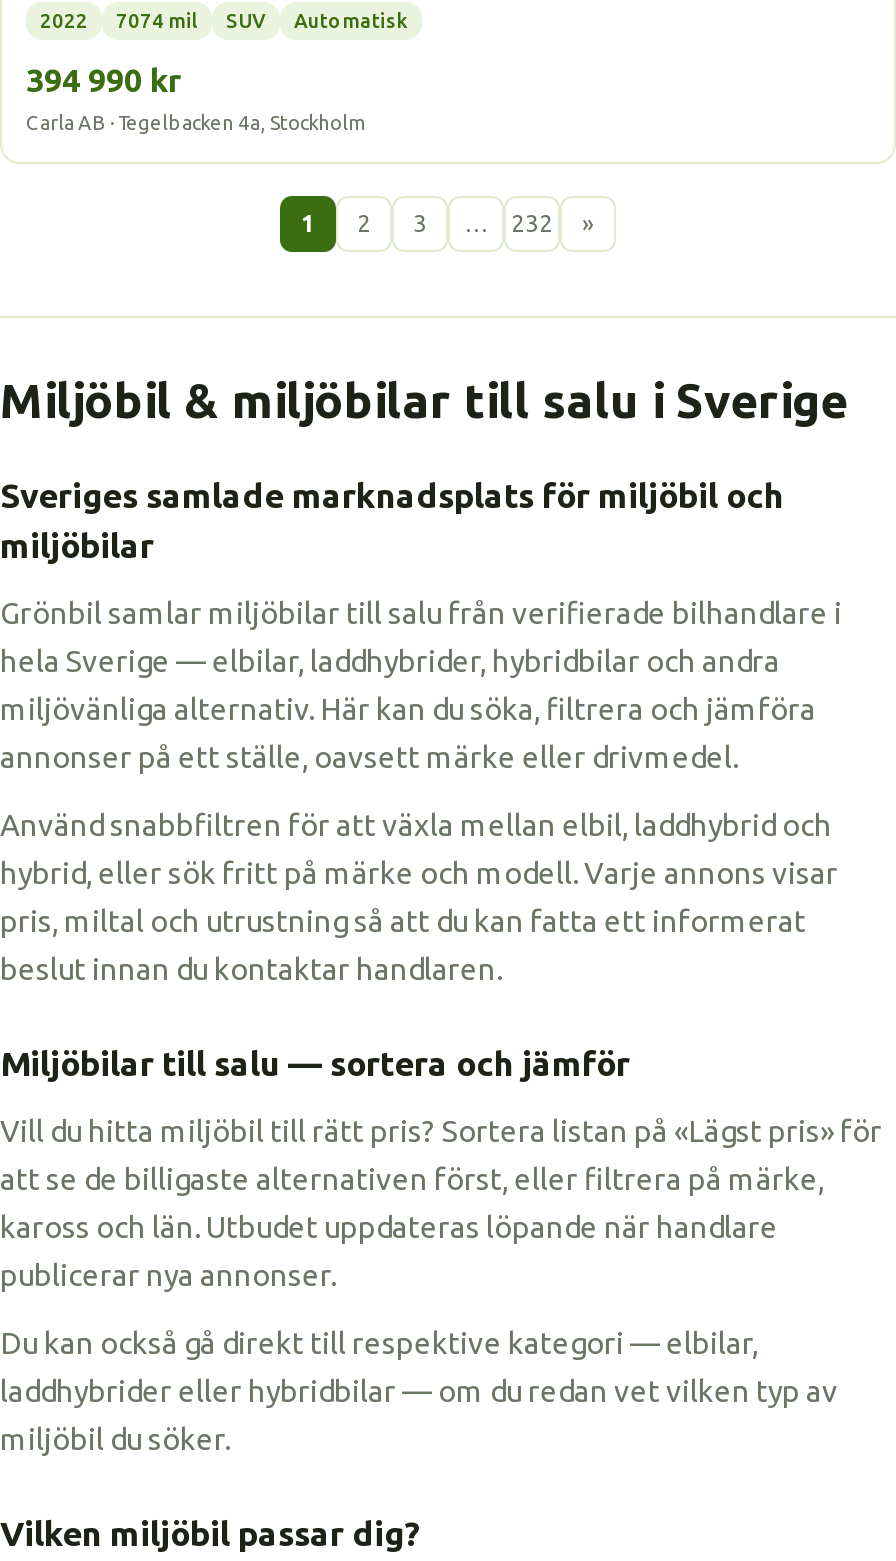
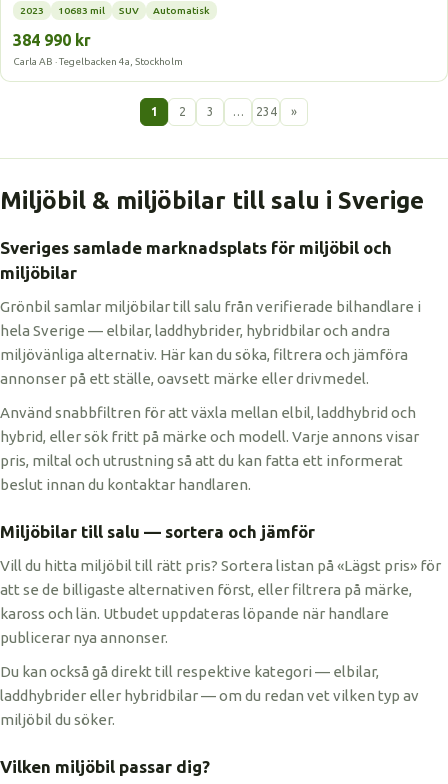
- 2022
- 7074 mil
+ 2023
+ 10683 mil

- 394 990 kr
+ 384 990 kr

- 232
+ 234
